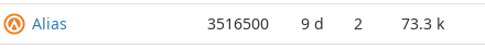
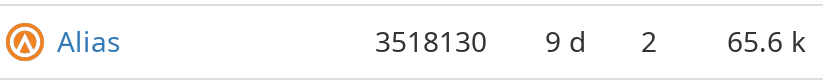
- 3516500
+ 3518130

- 73.3 k
+ 65.6 k
